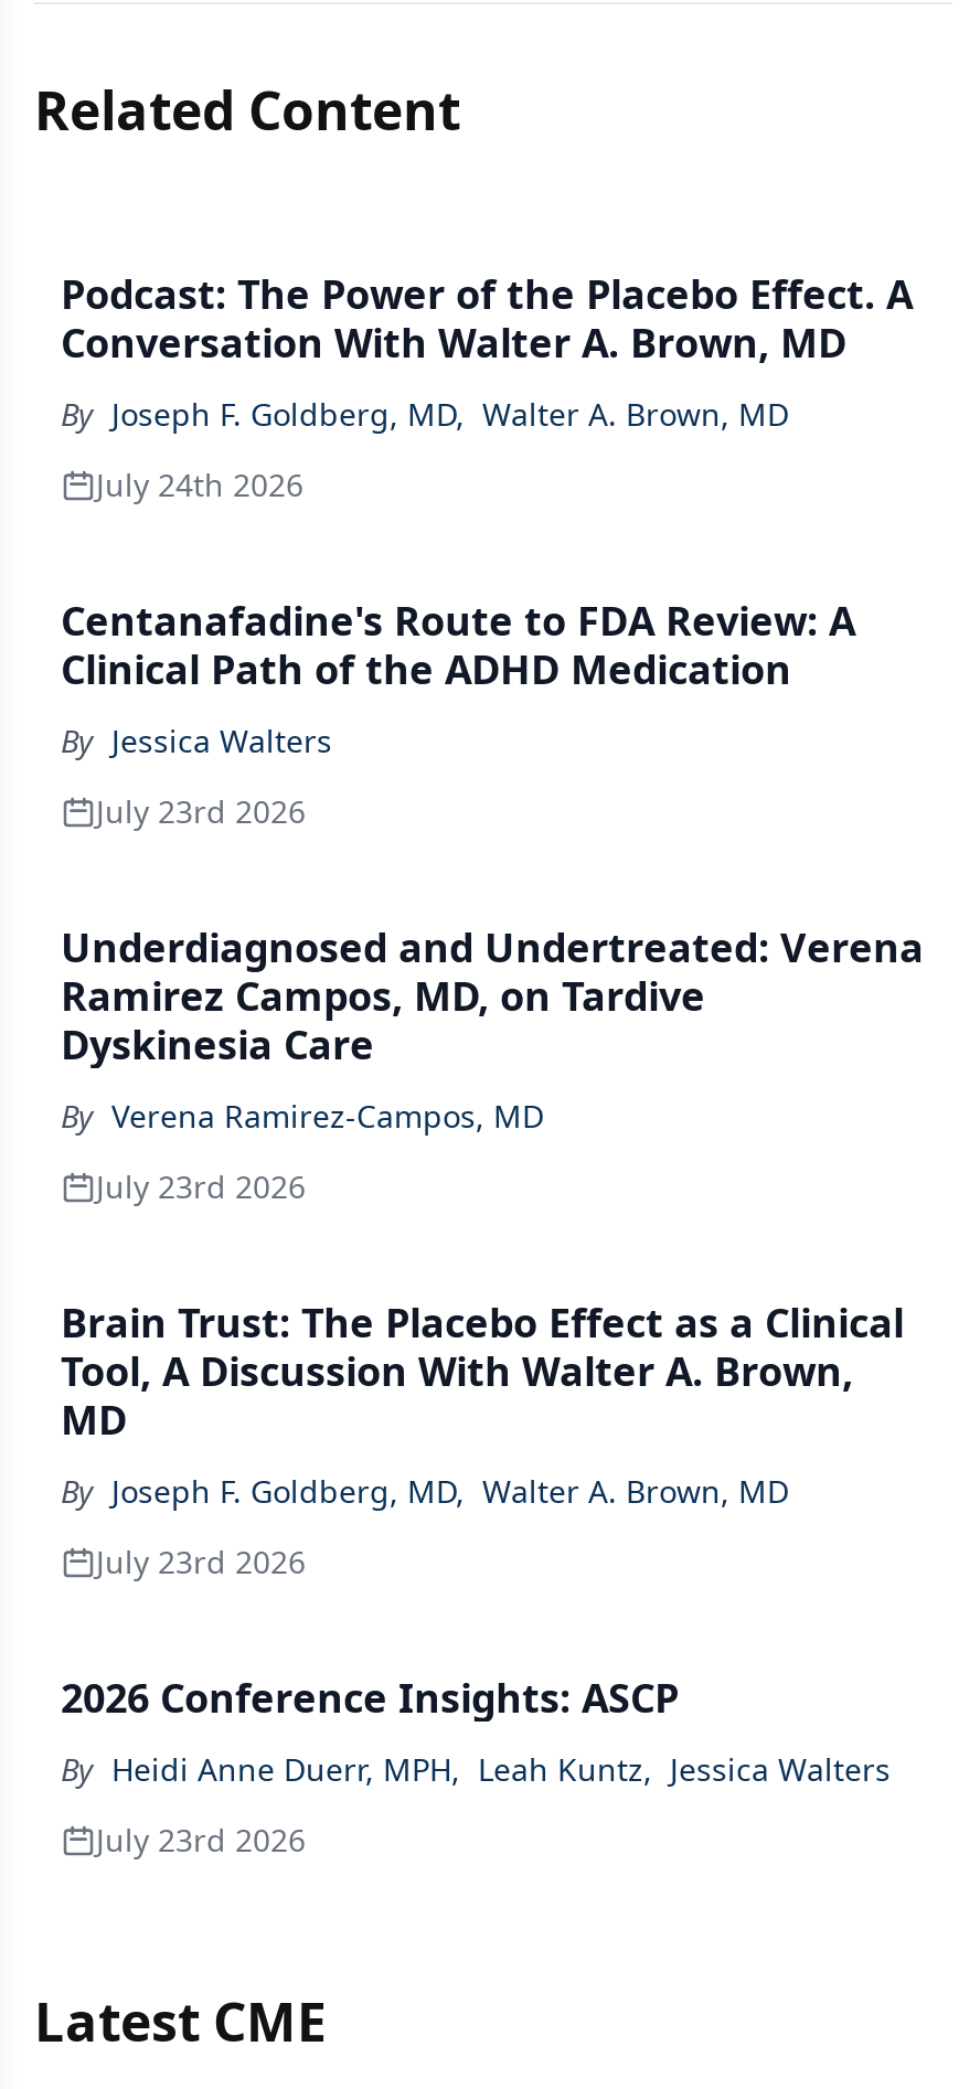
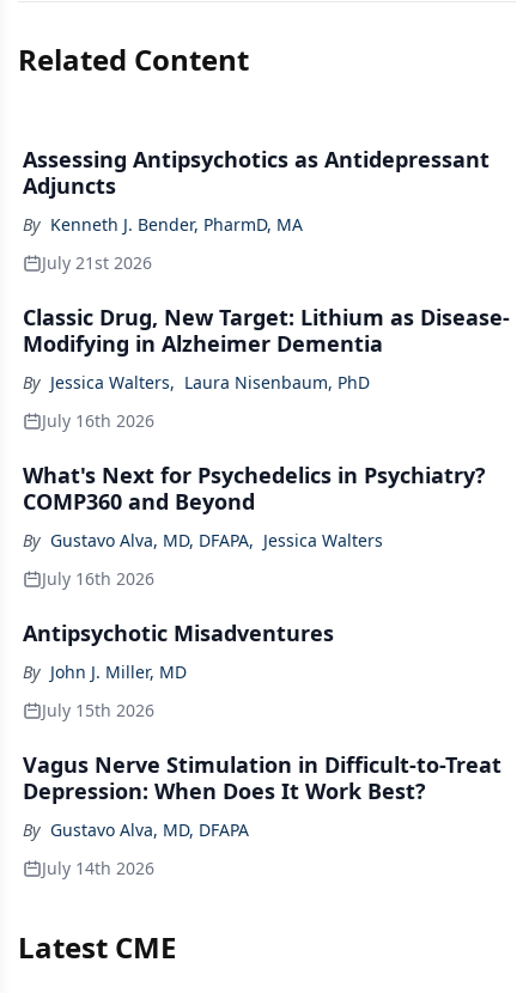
- Podcast: The Power of the Placebo Effect. A
- Conversation With Walter A. Brown, MD
+ Assessing Antipsychotics as Antidepressant
+ Adjuncts

- By Joseph F. Goldberg, MD, Walter A. Brown, MD
+ By Kenneth J. Bender, PharmD, MA

- July 24th 2026
+ July 21st 2026

- Centanafadine's Route to FDA Review: A
- Clinical Path of the ADHD Medication
+ Classic Drug, New Target: Lithium as Disease-
+ Modifying in Alzheimer Dementia

- By Jessica Walters
+ By Jessica Walters, Laura Nisenbaum, PhD

- July 23rd 2026
+ July 16th 2026

- Underdiagnosed and Undertreated: Verena
- Ramirez Campos, MD, on Tardive
- Dyskinesia Care
+ What's Next for Psychedelics in Psychiatry?
+ COMP360 and Beyond

- By Verena Ramirez-Campos, MD
+ By Gustavo Alva, MD, DFAPA, Jessica Walters

- July 23rd 2026
+ July 16th 2026

- Brain Trust: The Placebo Effect as a Clinical
- Tool, A Discussion With Walter A. Brown,
- MD
+ Antipsychotic Misadventures

- By Joseph F. Goldberg, MD, Walter A. Brown, MD
+ By John J. Miller, MD

- July 23rd 2026
+ July 15th 2026

- 2026 Conference Insights: ASCP
+ Vagus Nerve Stimulation in Difficult-to-Treat
+ Depression: When Does It Work Best?

- By Heidi Anne Duerr, MPH, Leah Kuntz, Jessica Walters
+ By Gustavo Alva, MD, DFAPA

- July 23rd 2026
+ July 14th 2026
